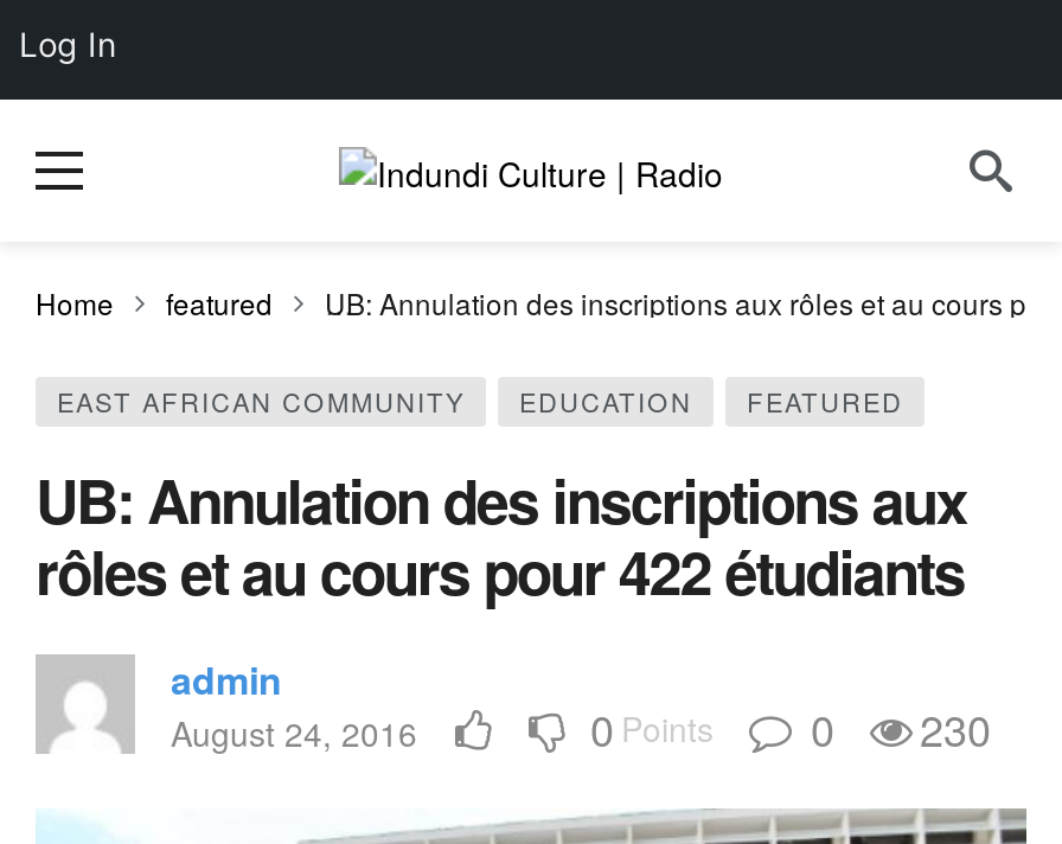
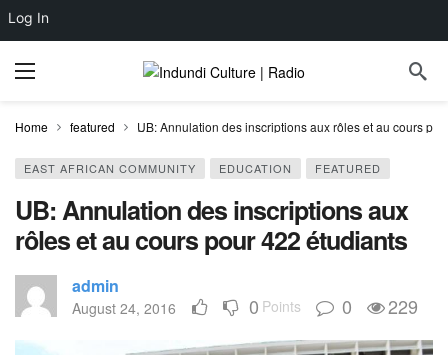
- 0 Points 0 230
+ 0 Points 0 229
